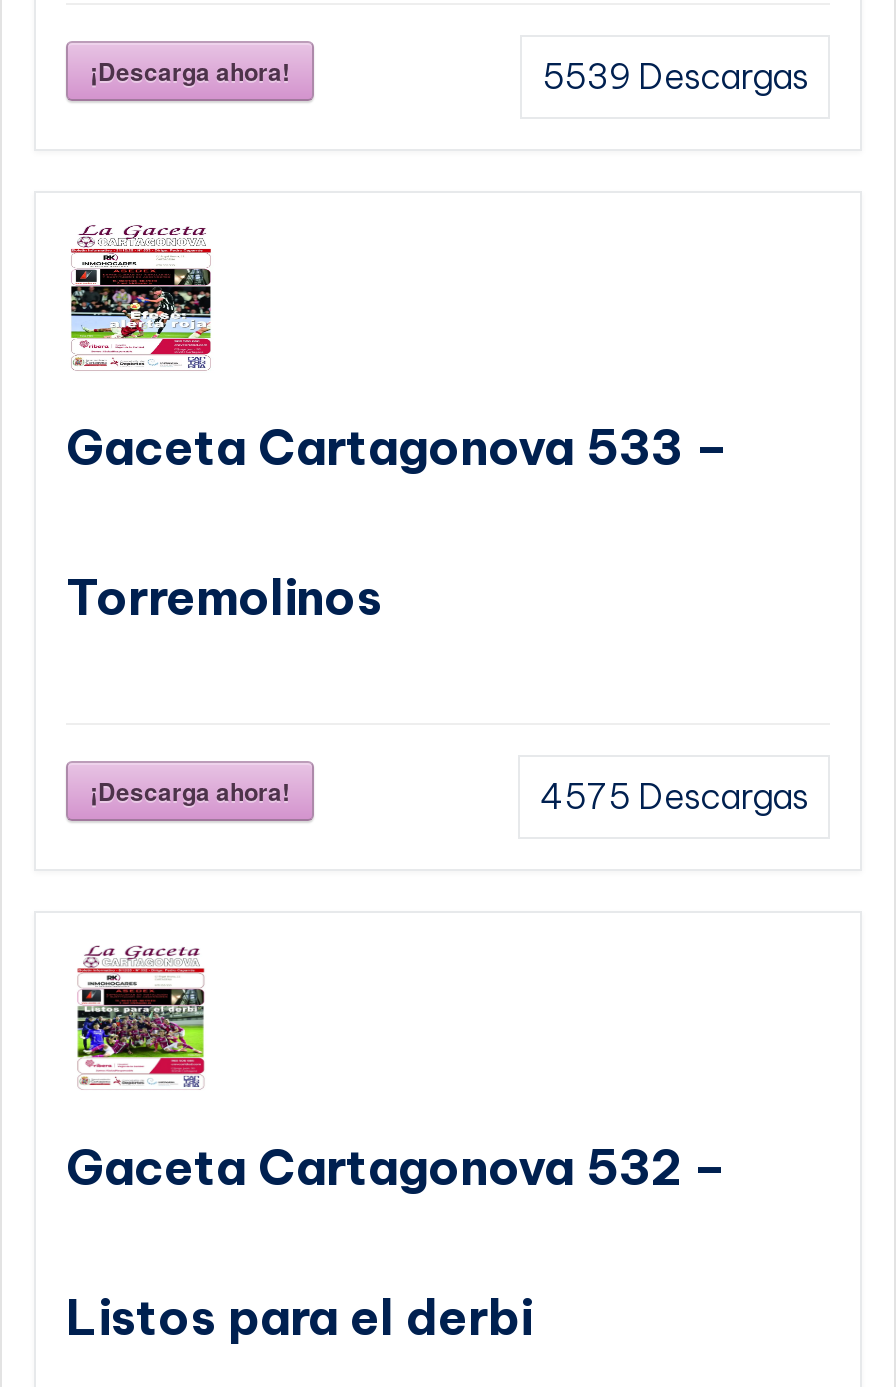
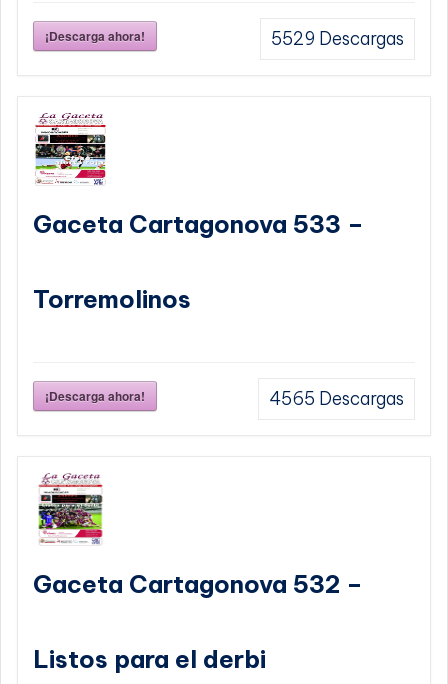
- 5539 Descargas
+ 5529 Descargas

- 4575 Descargas
+ 4565 Descargas
